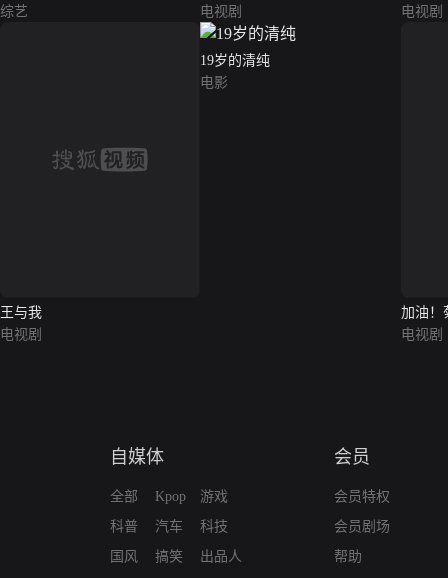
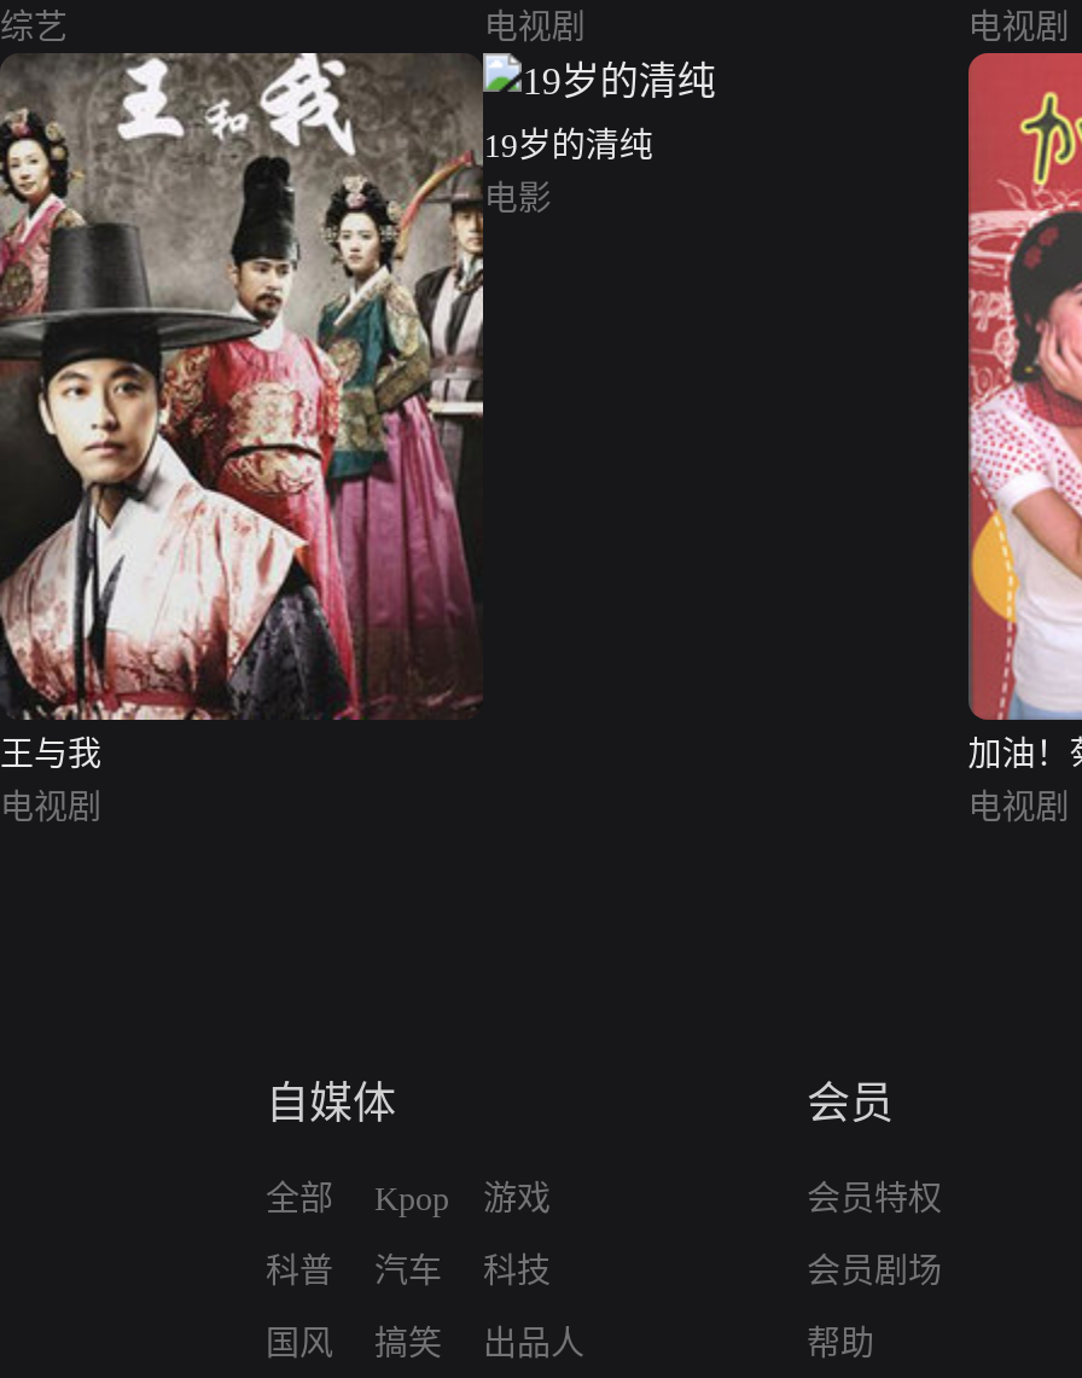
+ [image]

+ [image]
